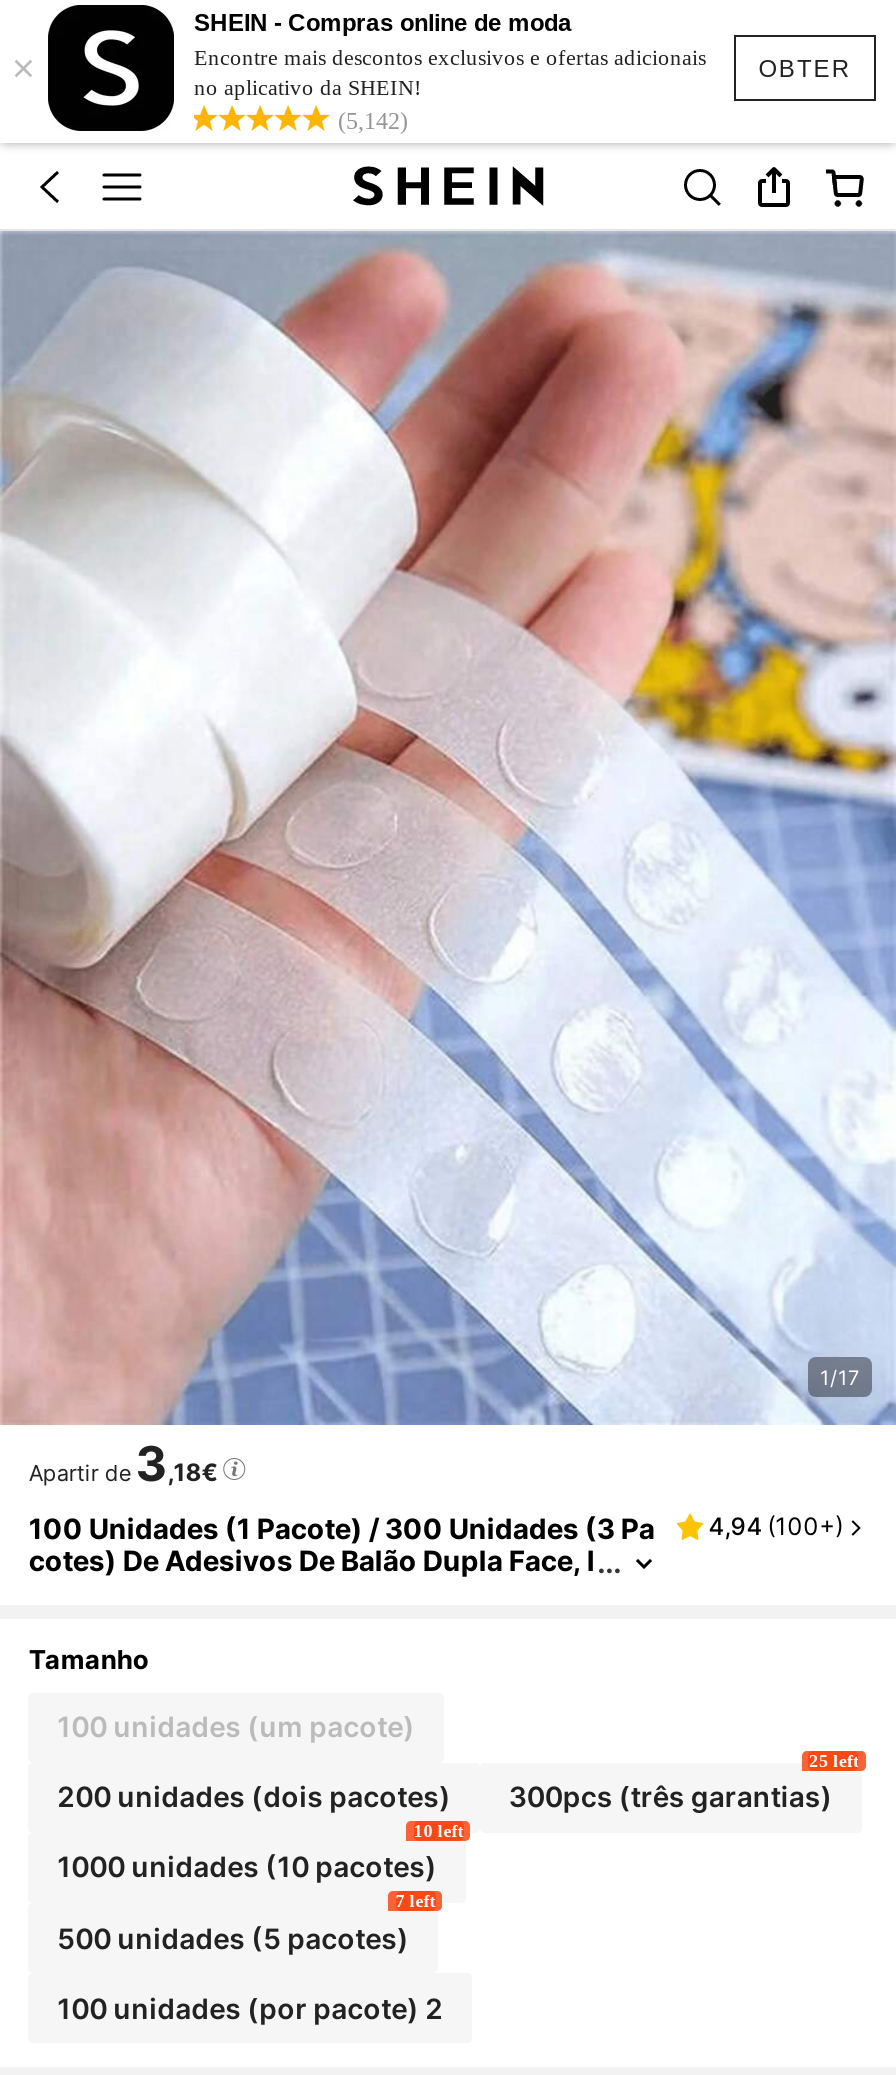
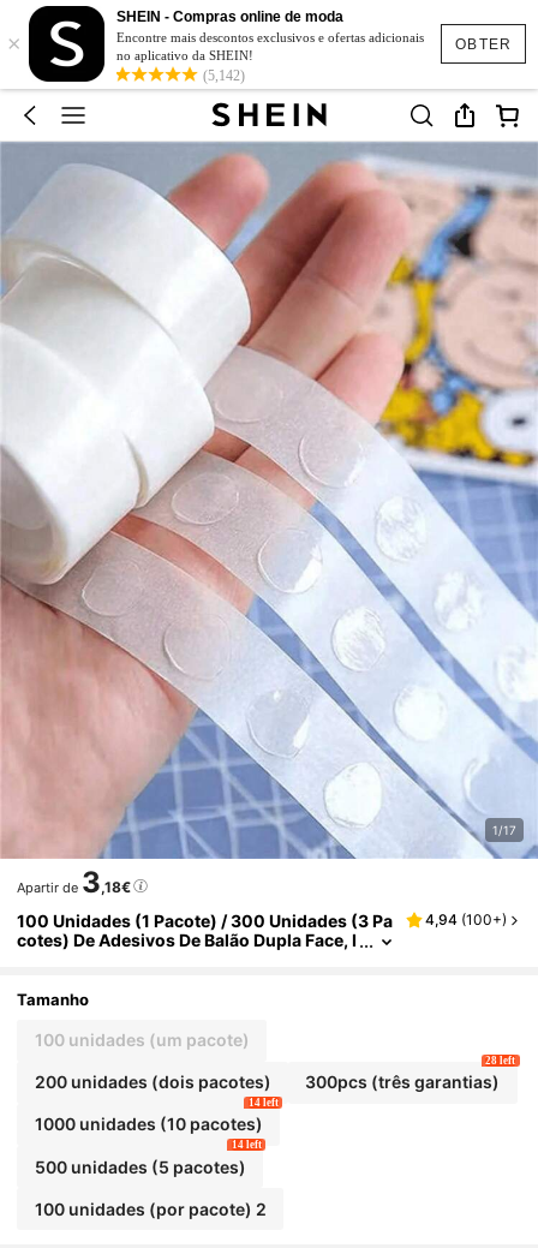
- 25 left
+ 28 left

- 10 left
+ 14 left

- 7 left
+ 14 left
